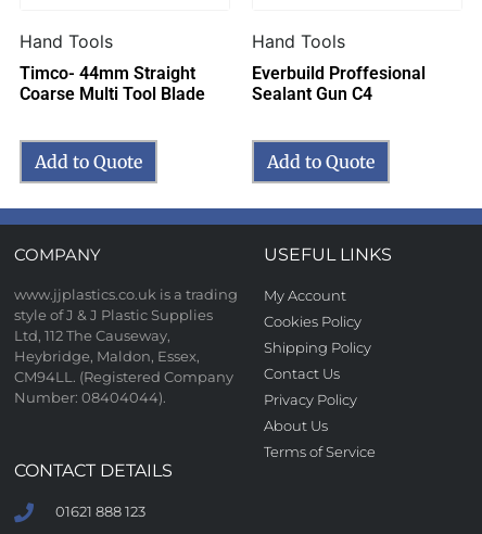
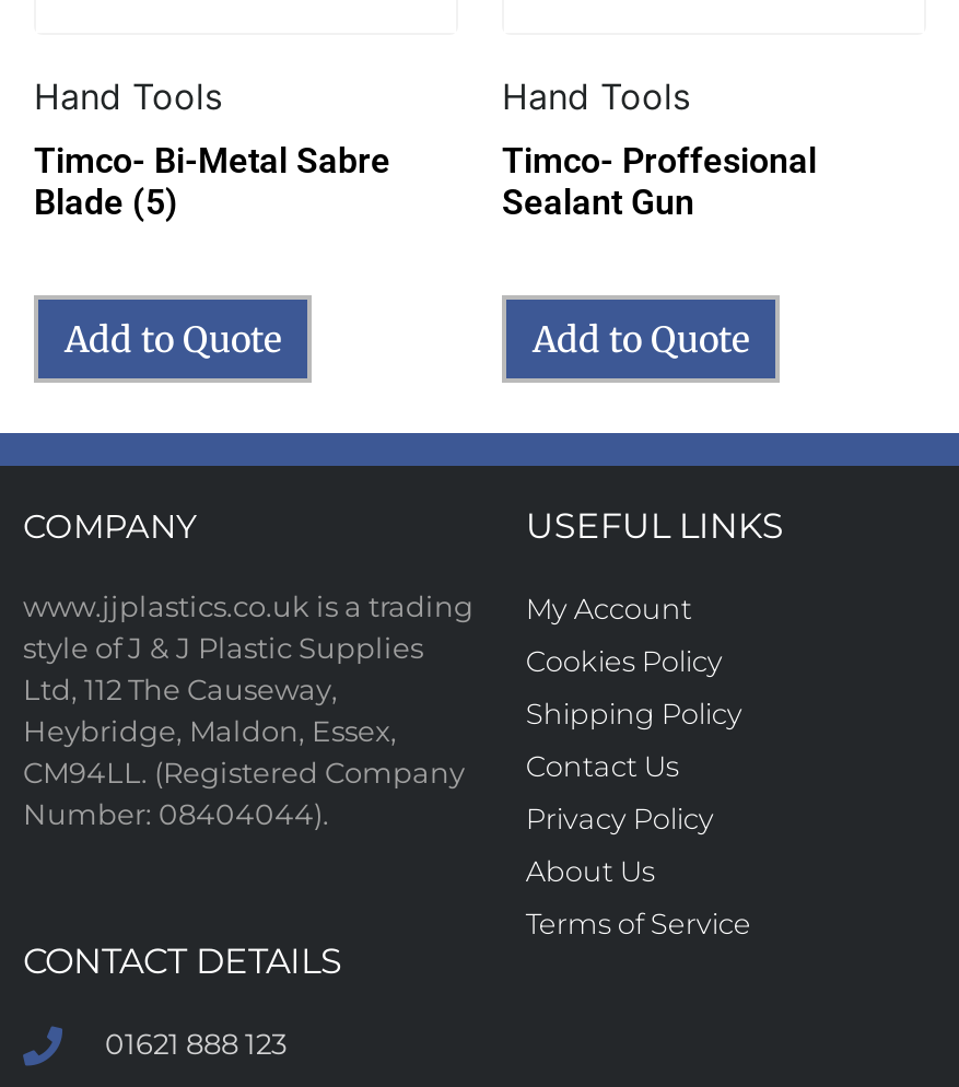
- Timco- 44mm Straight
- Coarse Multi Tool Blade
+ Timco- Bi-Metal Sabre
+ Blade (5)

- Everbuild Proffesional
- Sealant Gun C4
+ Timco- Proffesional
+ Sealant Gun
